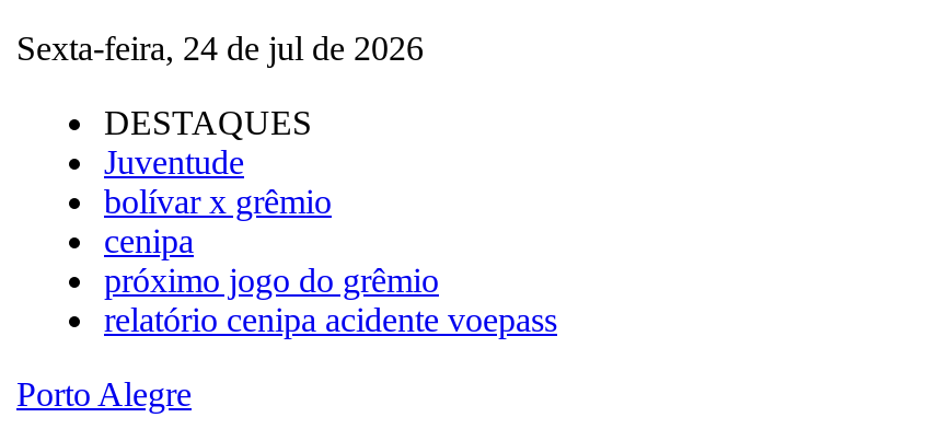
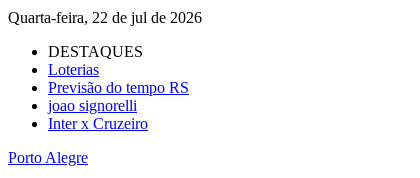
- Sexta-feira, 24 de jul de 2026
+ Quarta-feira, 22 de jul de 2026

- Juventude
- bolívar x grêmio
- cenipa
- próximo jogo do grêmio
- relatório cenipa acidente voepass
+ Loterias
+ Previsão do tempo RS
+ joao signorelli
+ Inter x Cruzeiro
